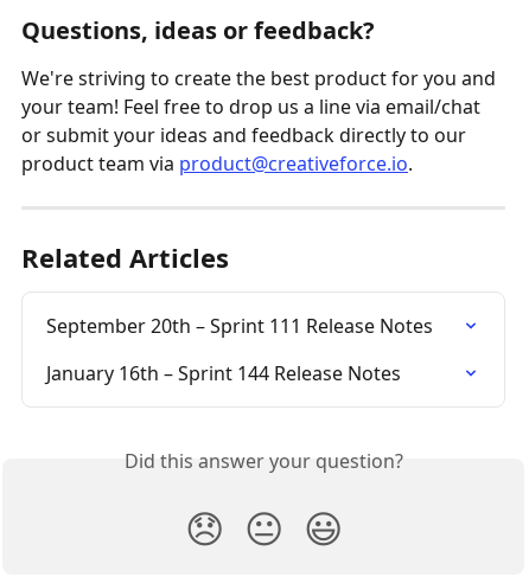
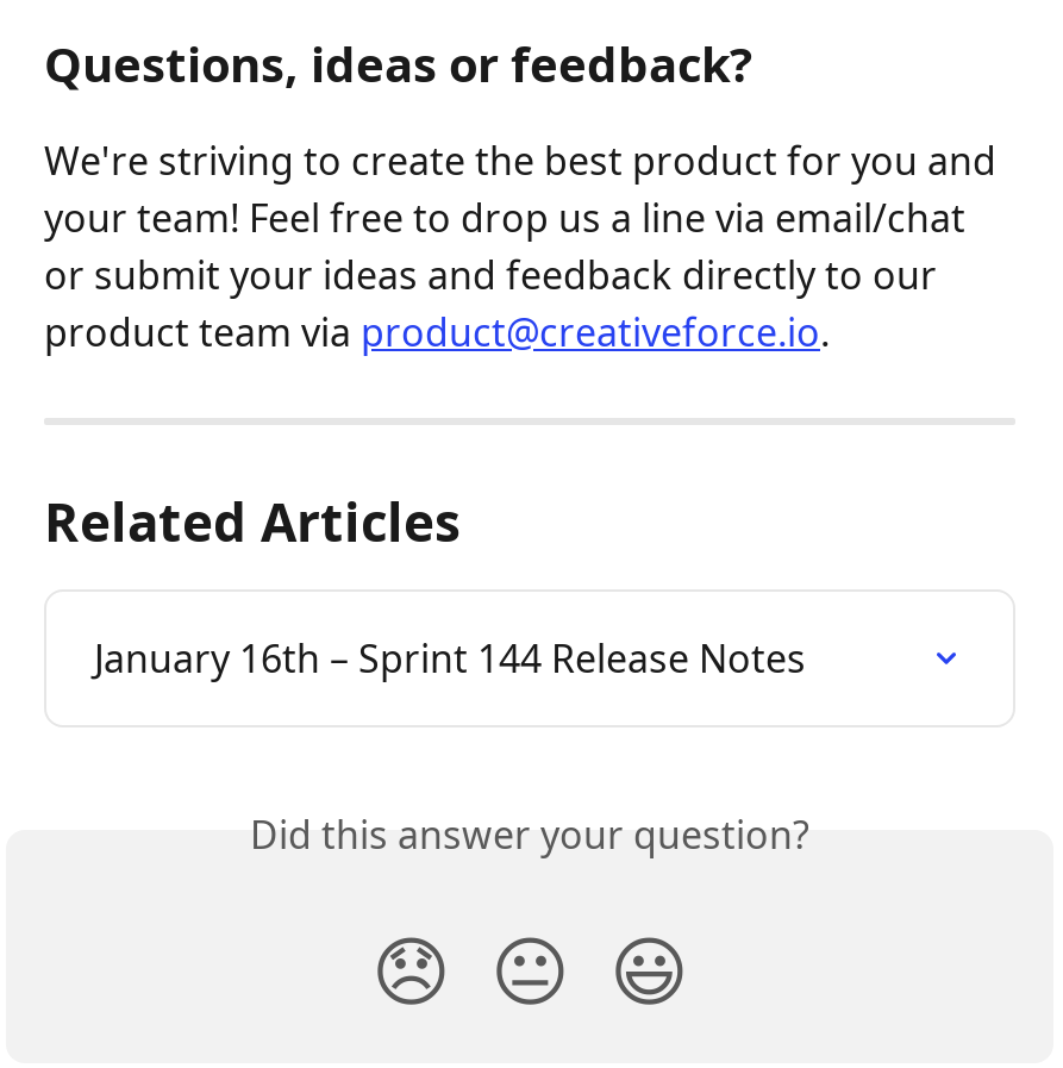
- September 20th – Sprint 111 Release Notes
